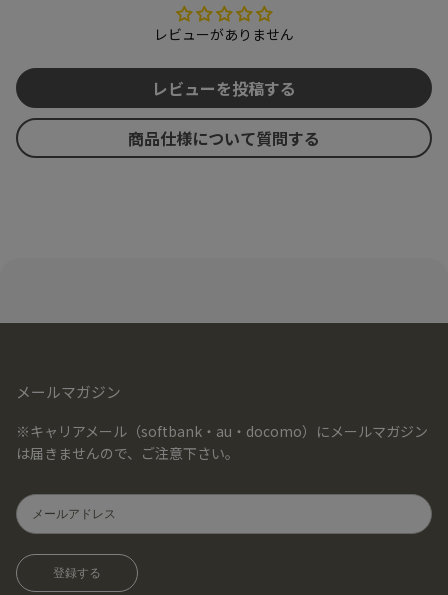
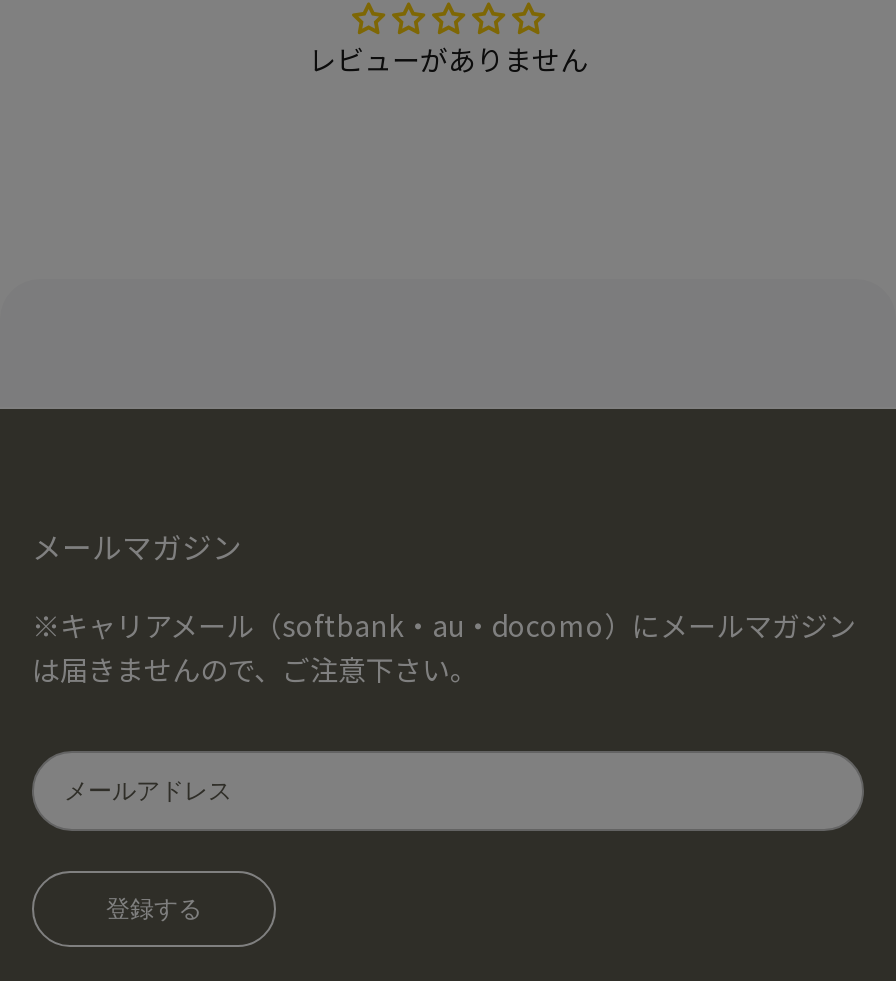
- レビューを投稿する
- 商品仕様について質問する
